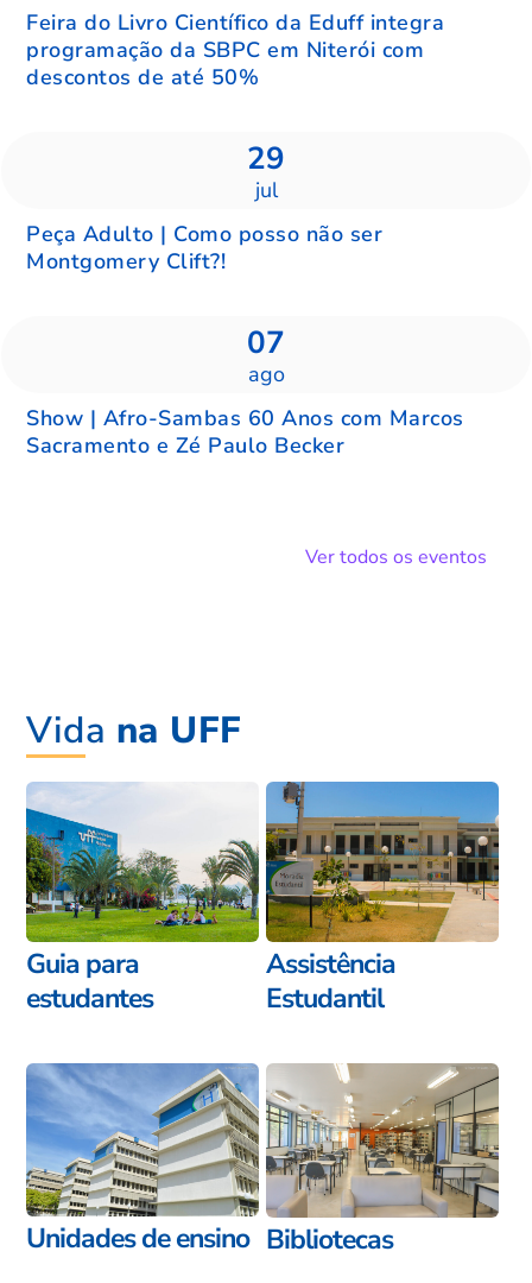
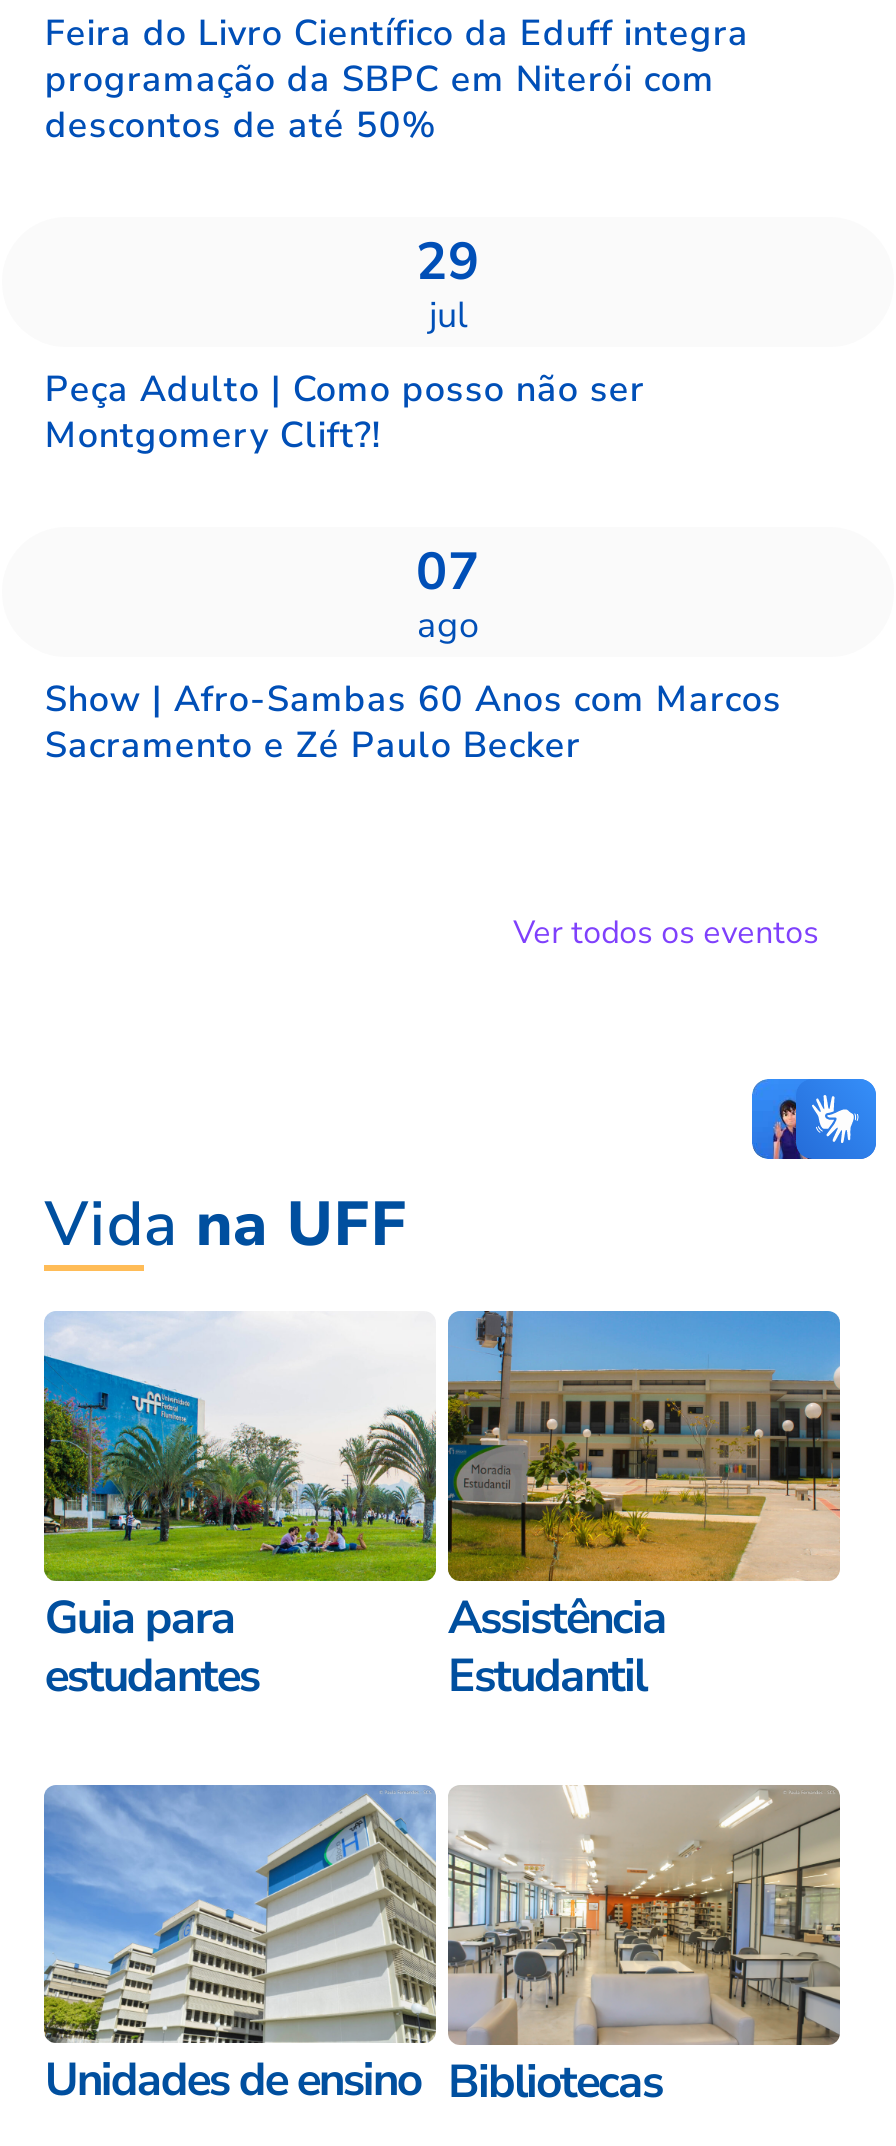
+ [image]
